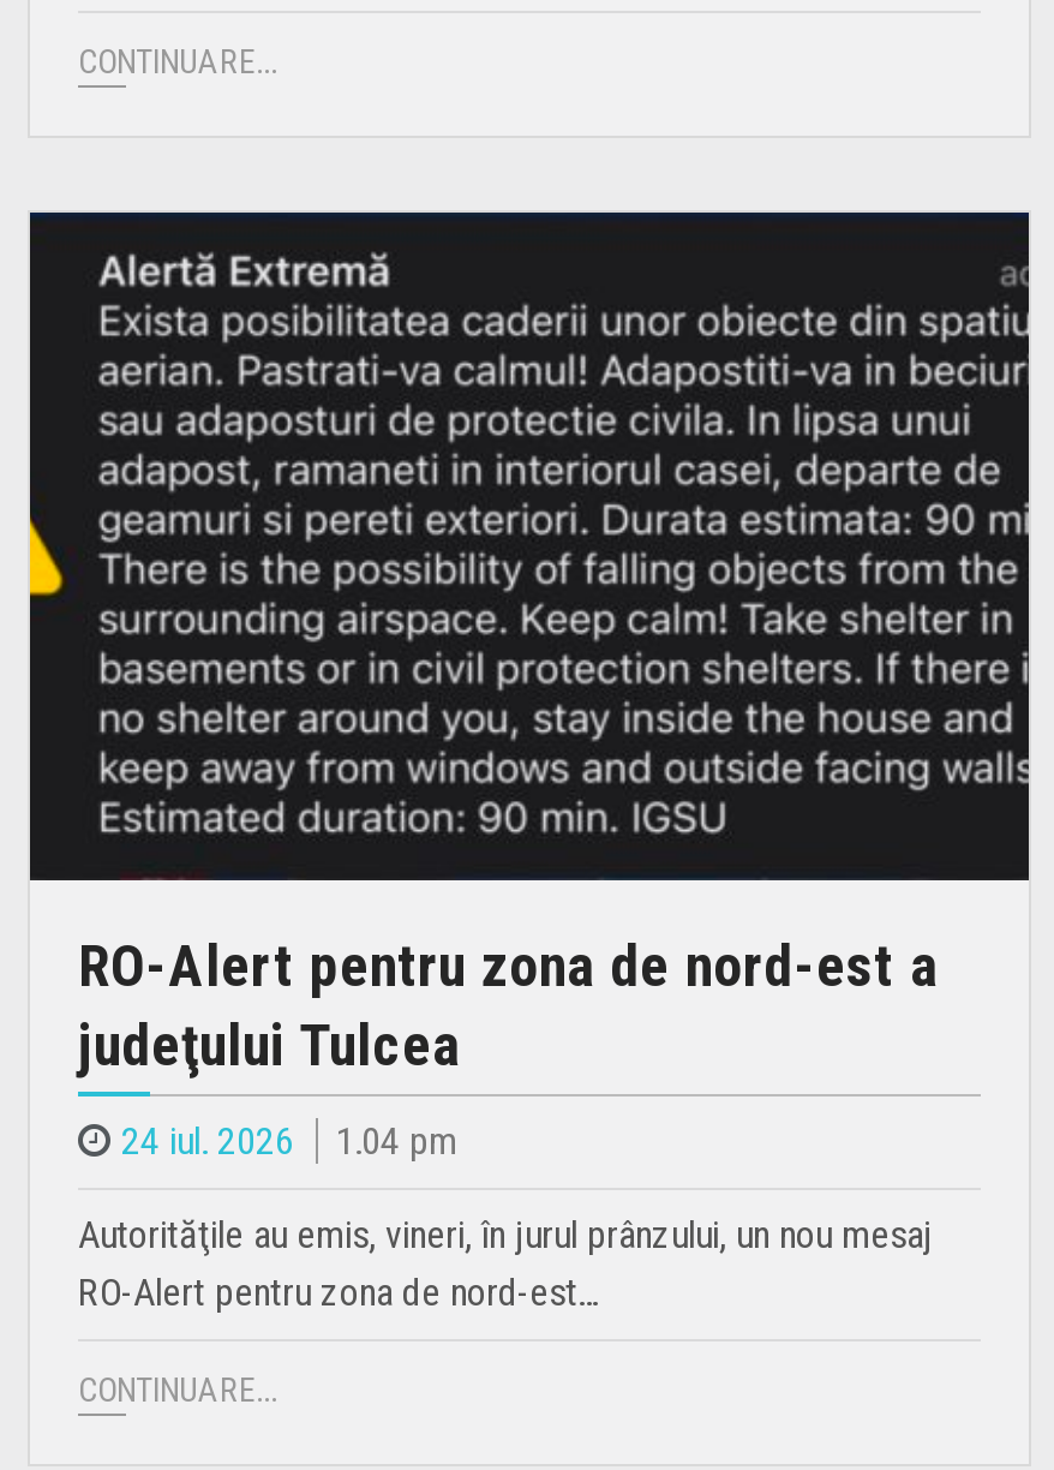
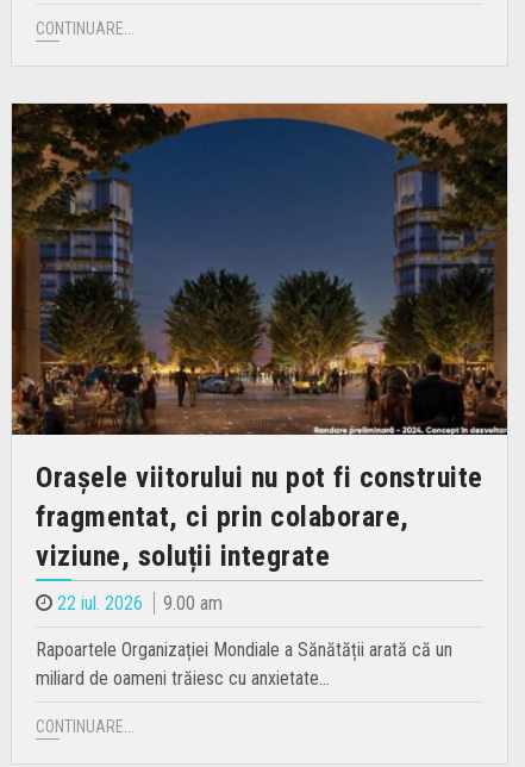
- [image]
- RO-Alert pentru zona de nord-est a
- judeţului Tulcea
+ [image]
+ Orașele viitorului nu pot fi construite
+ fragmentat, ci prin colaborare,
+ viziune, soluții integrate

- 24 iul. 2026
- 1.04 pm
+ 22 iul. 2026
+ 9.00 am

- Autorităţile au emis, vineri, în jurul prânzului, un nou mesaj
- RO-Alert pentru zona de nord-est…
+ Rapoartele Organizației Mondiale a Sănătății arată că un
+ miliard de oameni trăiesc cu anxietate…
